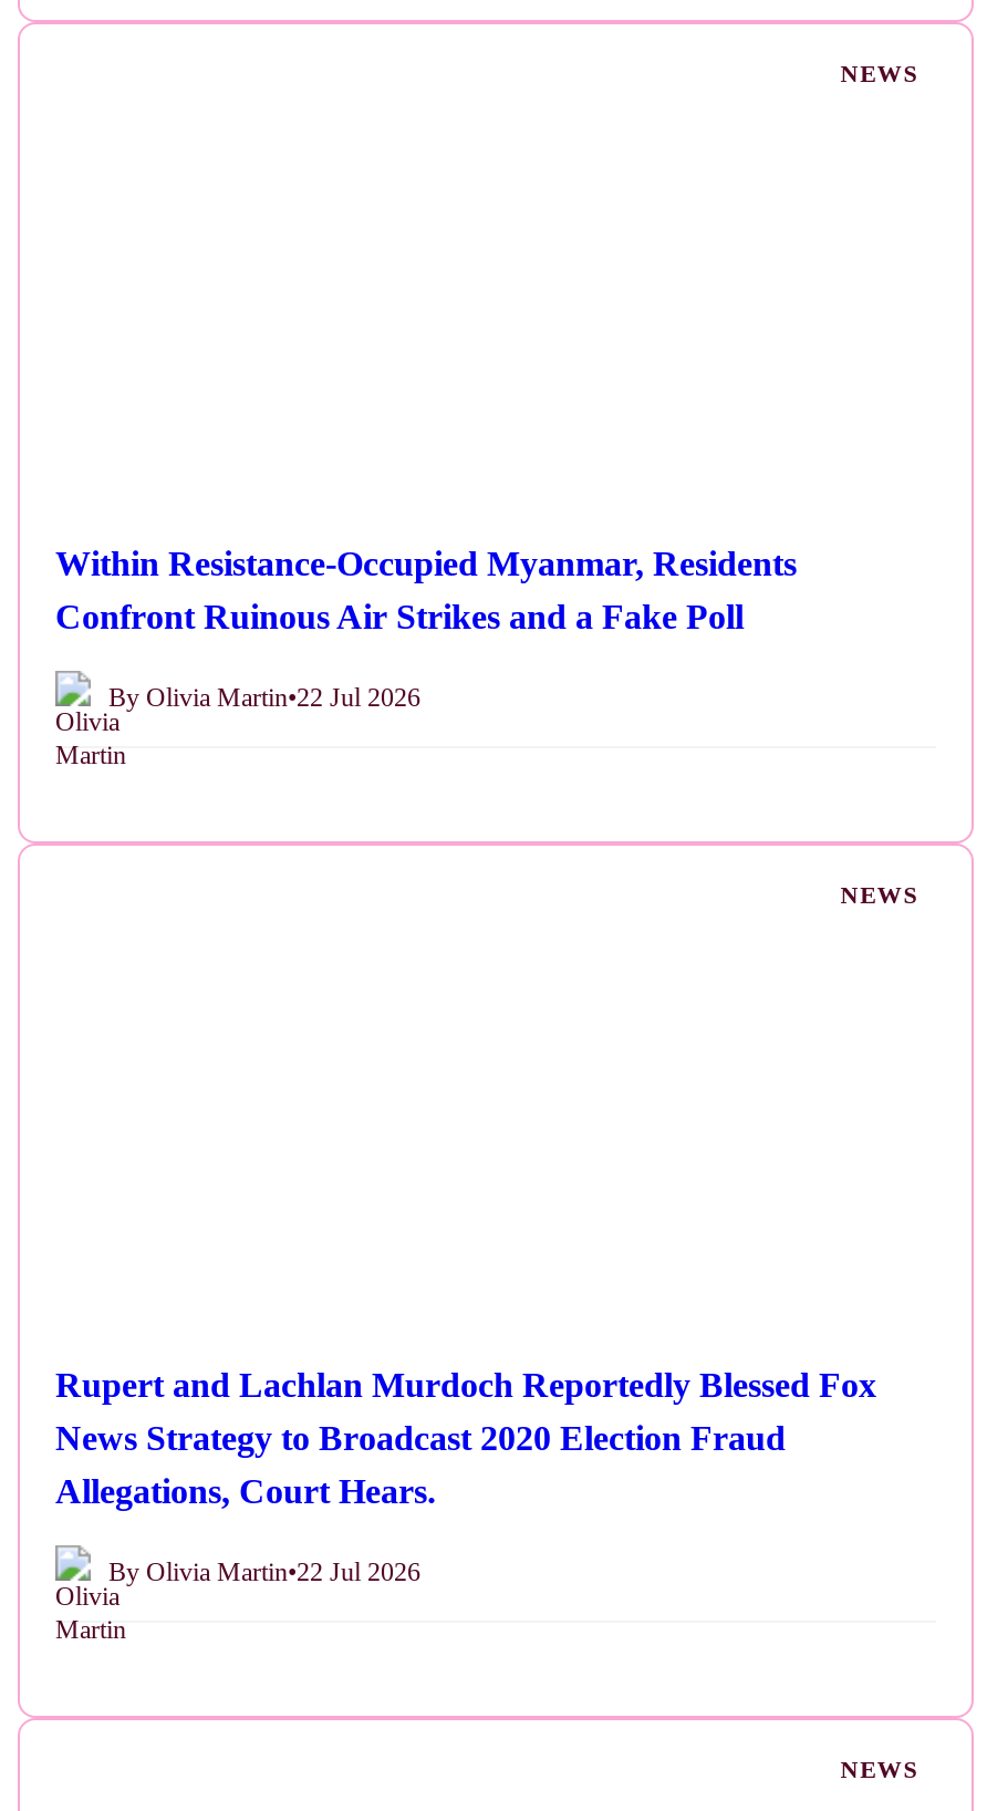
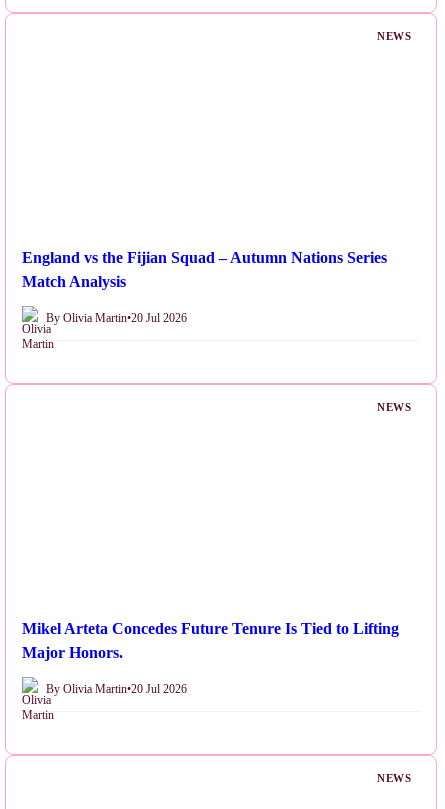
- Within Resistance-Occupied Myanmar, Residents
- Confront Ruinous Air Strikes and a Fake Poll
+ England vs the Fijian Squad – Autumn Nations Series
+ Match Analysis

- By Olivia Martin•22 Jul 2026
+ By Olivia Martin•20 Jul 2026

- Rupert and Lachlan Murdoch Reportedly Blessed Fox
- News Strategy to Broadcast 2020 Election Fraud
- Allegations, Court Hears.
+ Mikel Arteta Concedes Future Tenure Is Tied to Lifting
+ Major Honors.

- By Olivia Martin•22 Jul 2026
+ By Olivia Martin•20 Jul 2026
